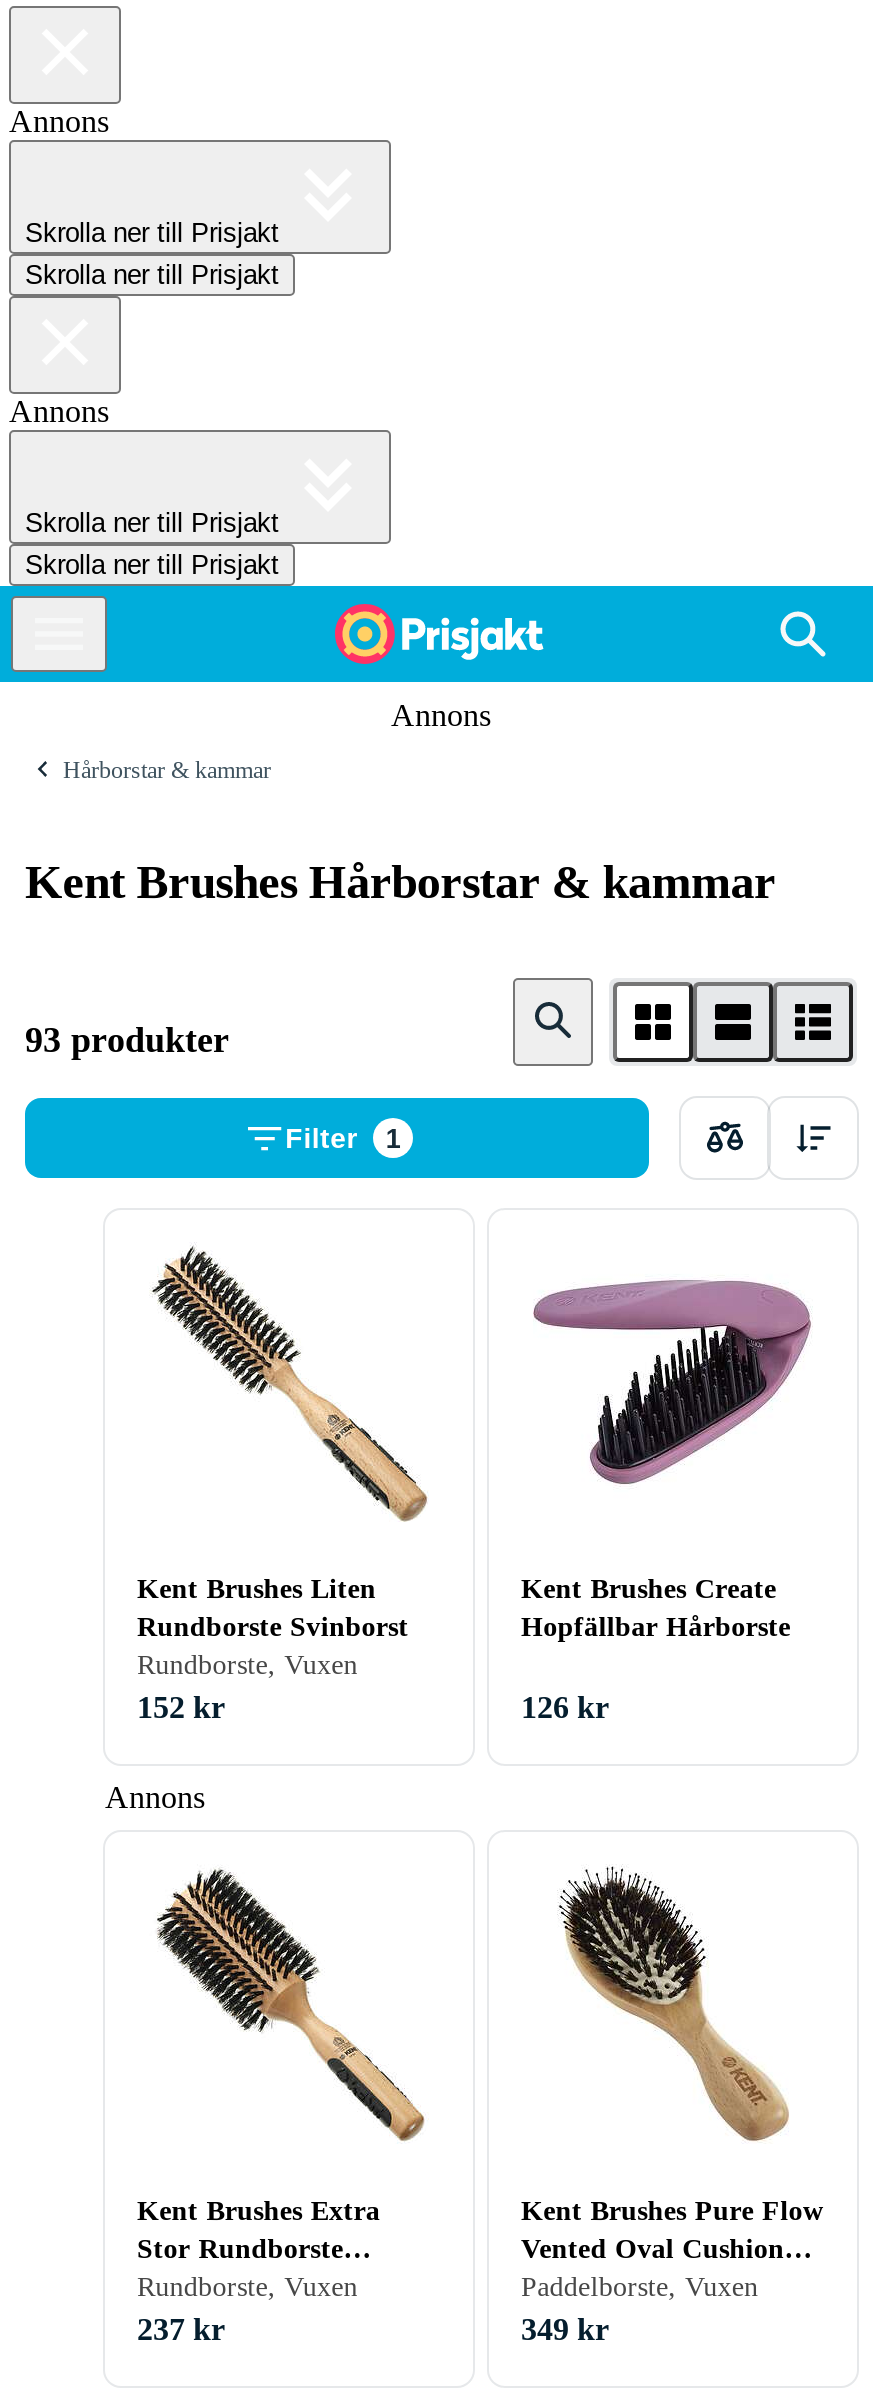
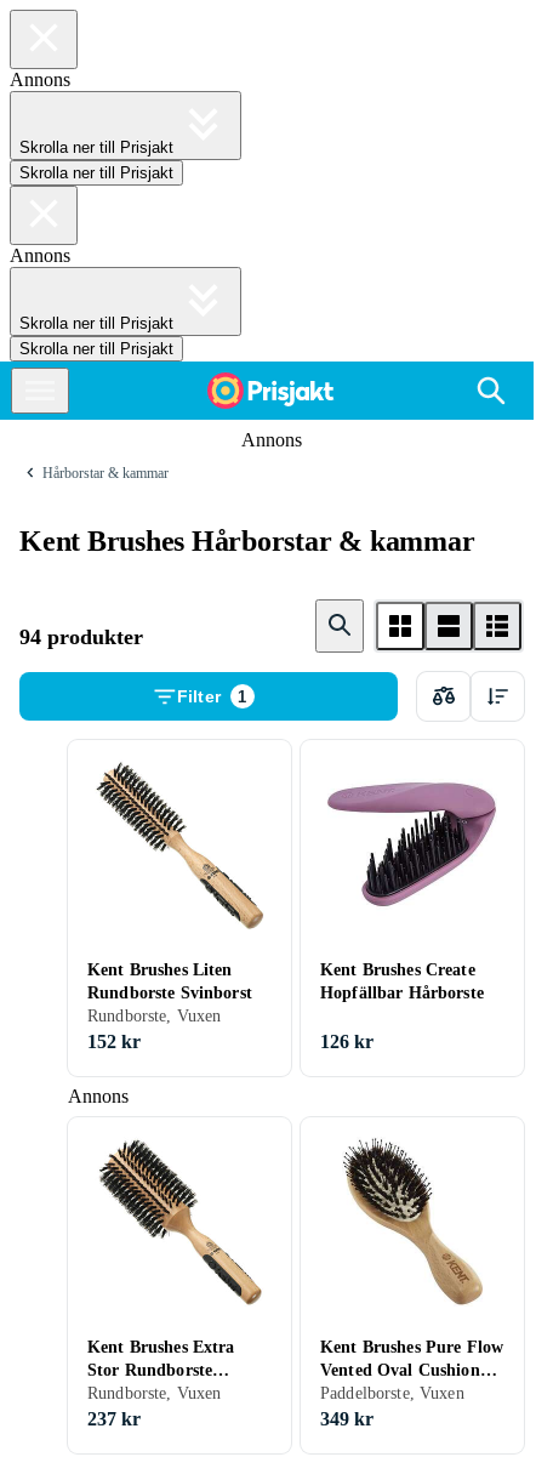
- 93 produkter
+ 94 produkter
